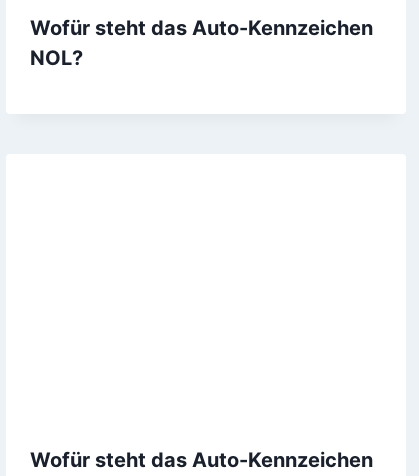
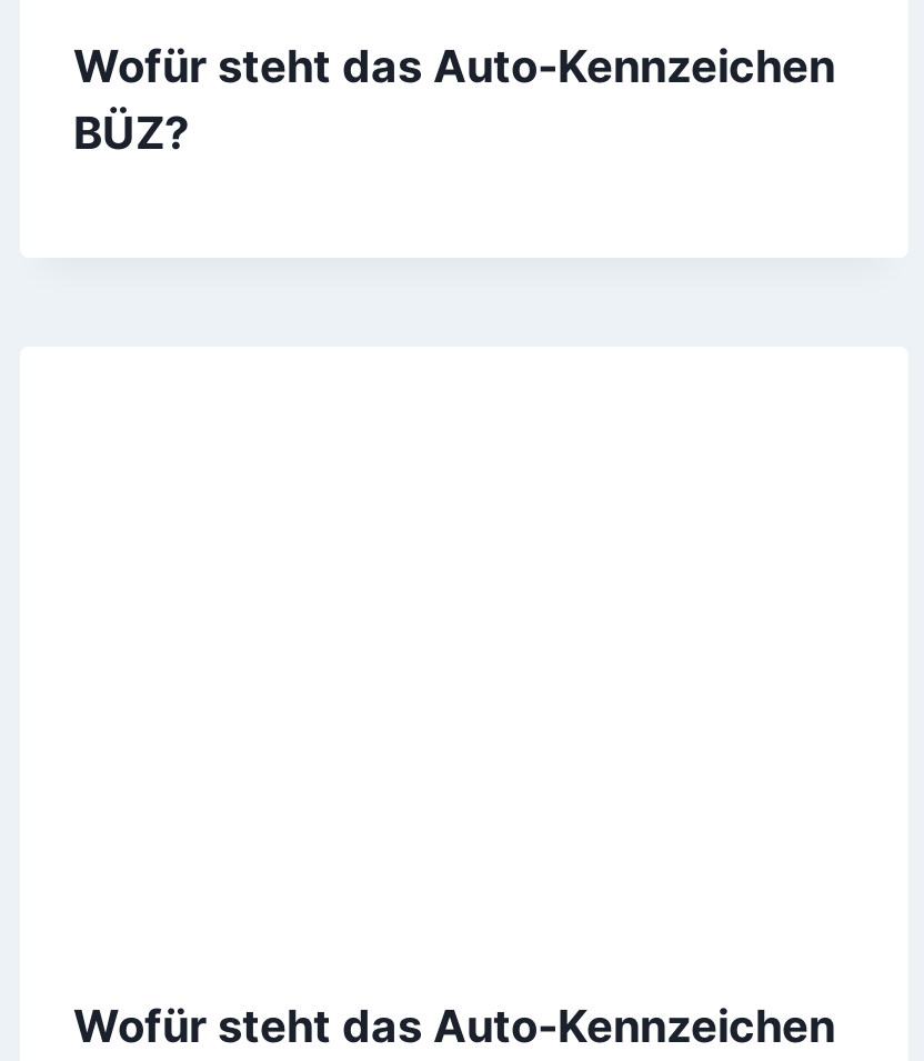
- NOL?
+ BÜZ?
